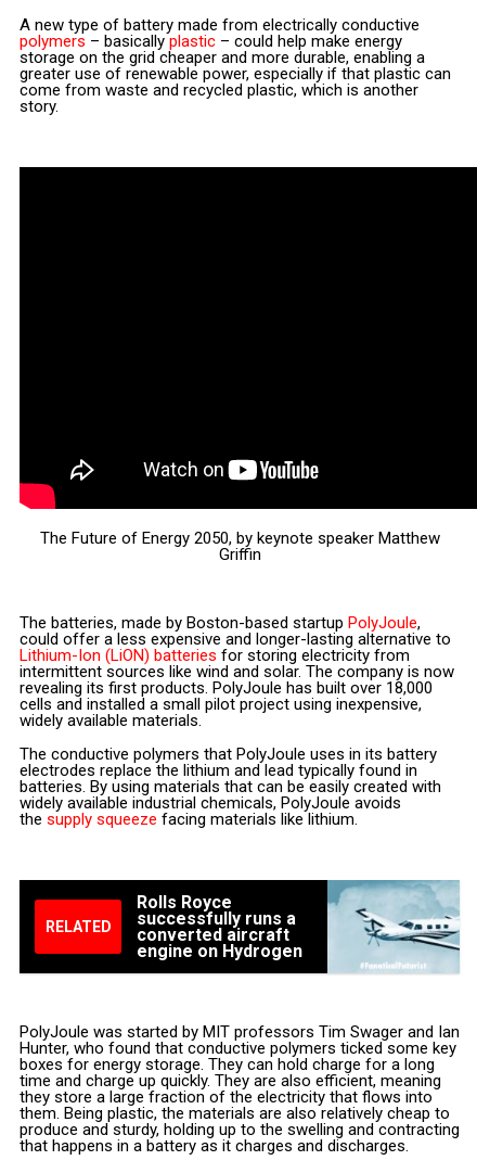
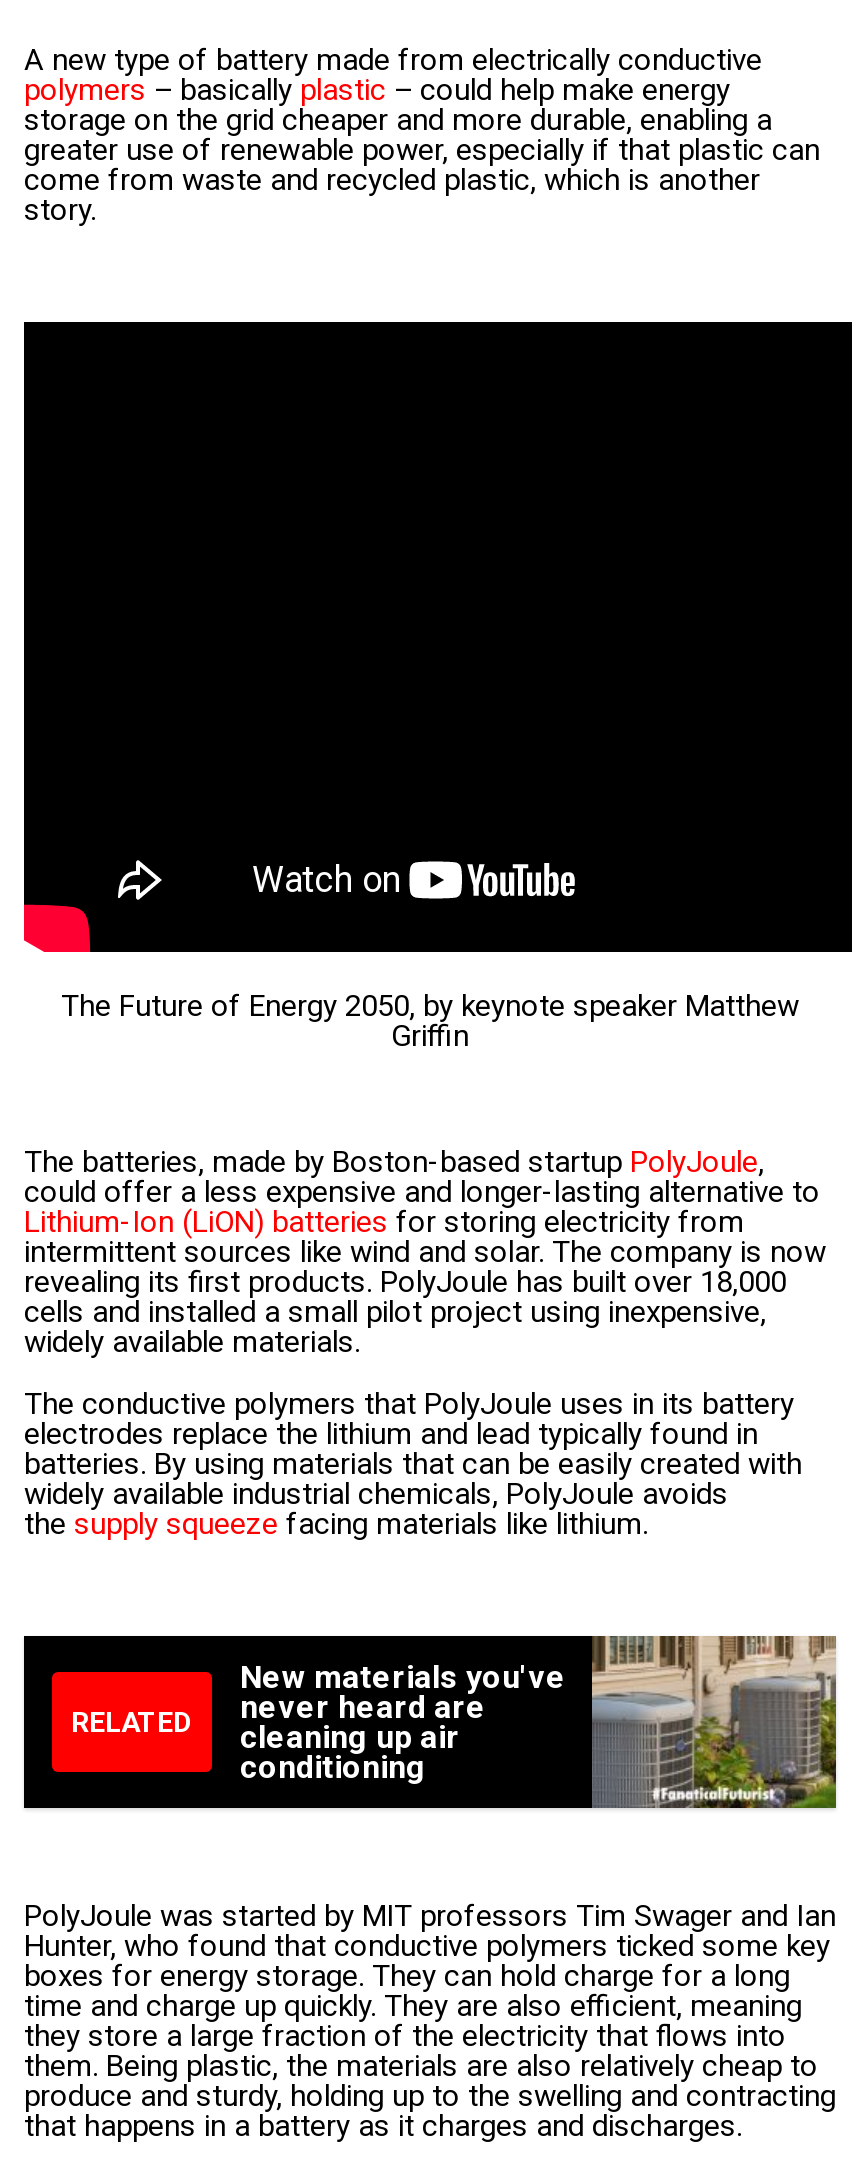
- [image]
- Rolls Royce
- successfully runs a
- converted aircraft
- engine on Hydrogen
+ [image]
+ New materials you've
+ never heard are
+ cleaning up air
+ conditioning
